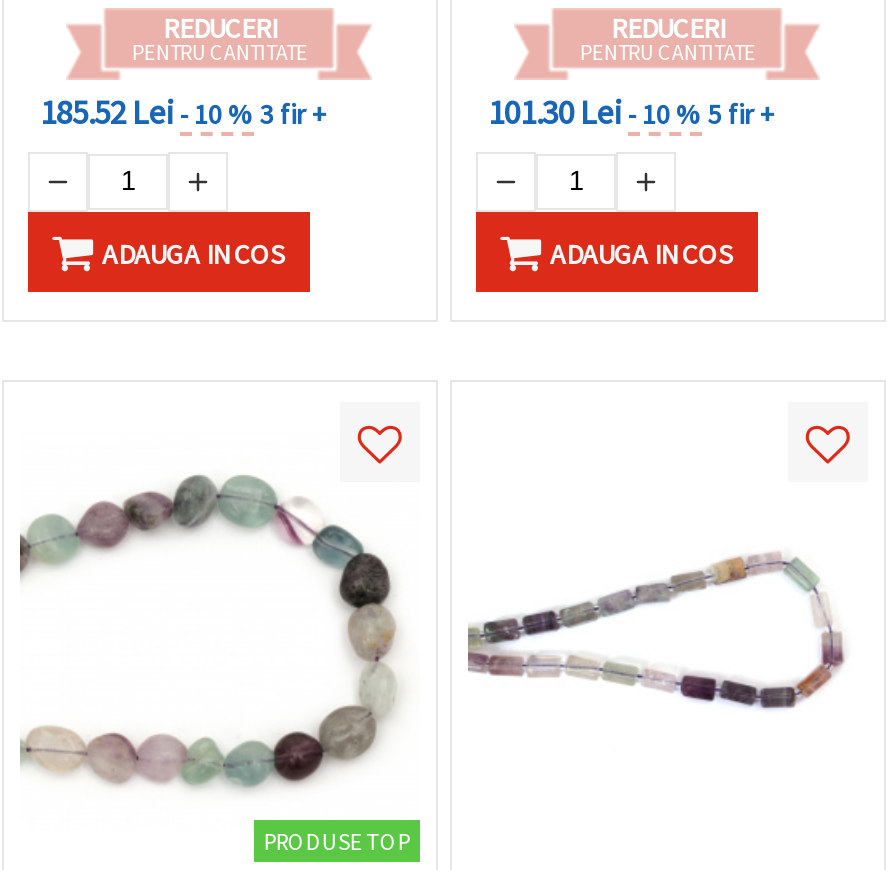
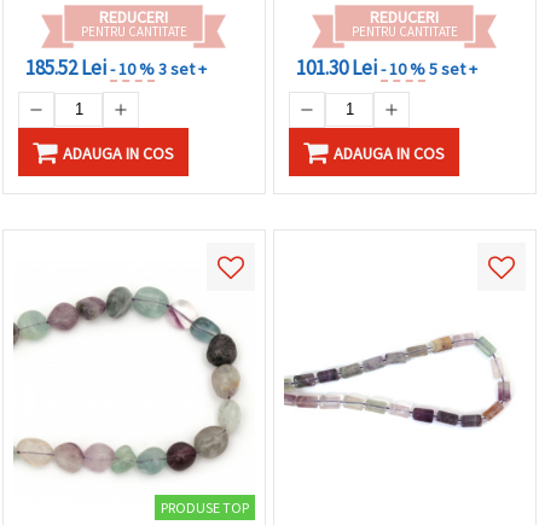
- 185.52 Lei - 10 % 3 fir +
+ 185.52 Lei - 10 % 3 set +

- 101.30 Lei - 10 % 5 fir +
+ 101.30 Lei - 10 % 5 set +
